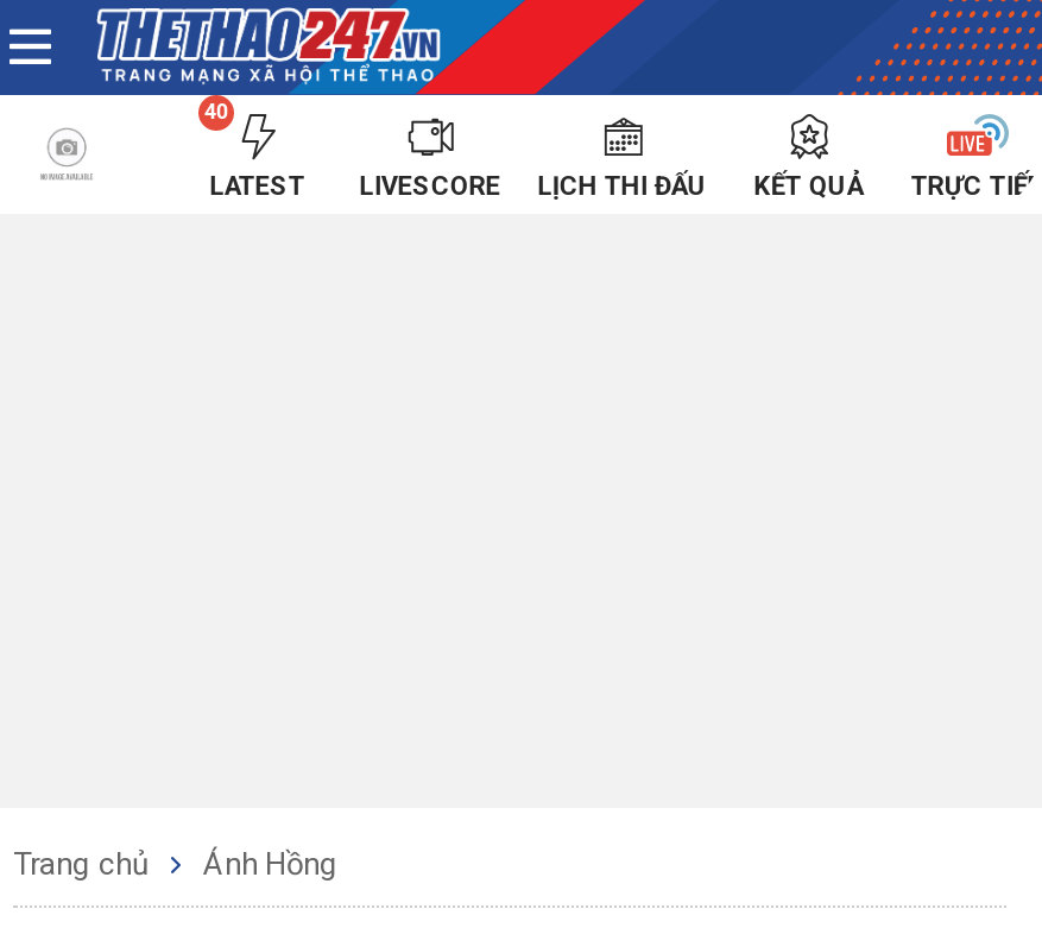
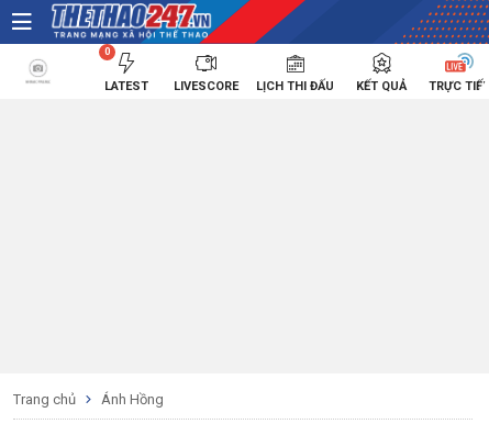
- 40
+ 0
